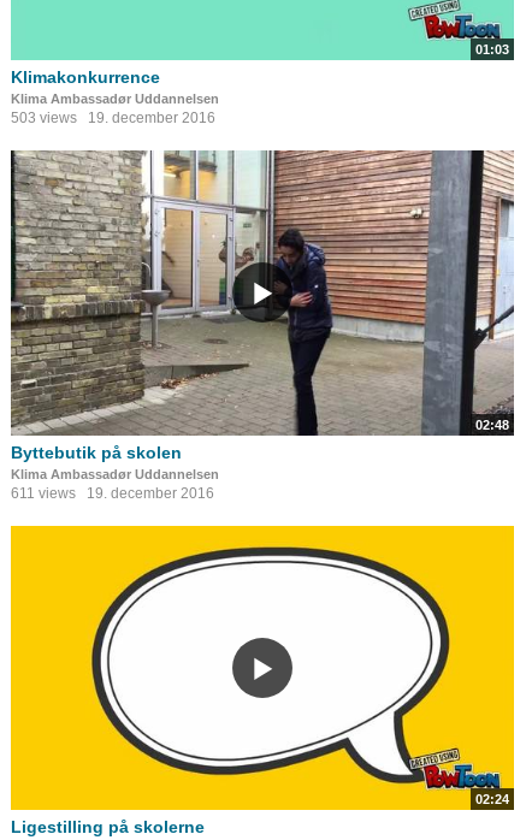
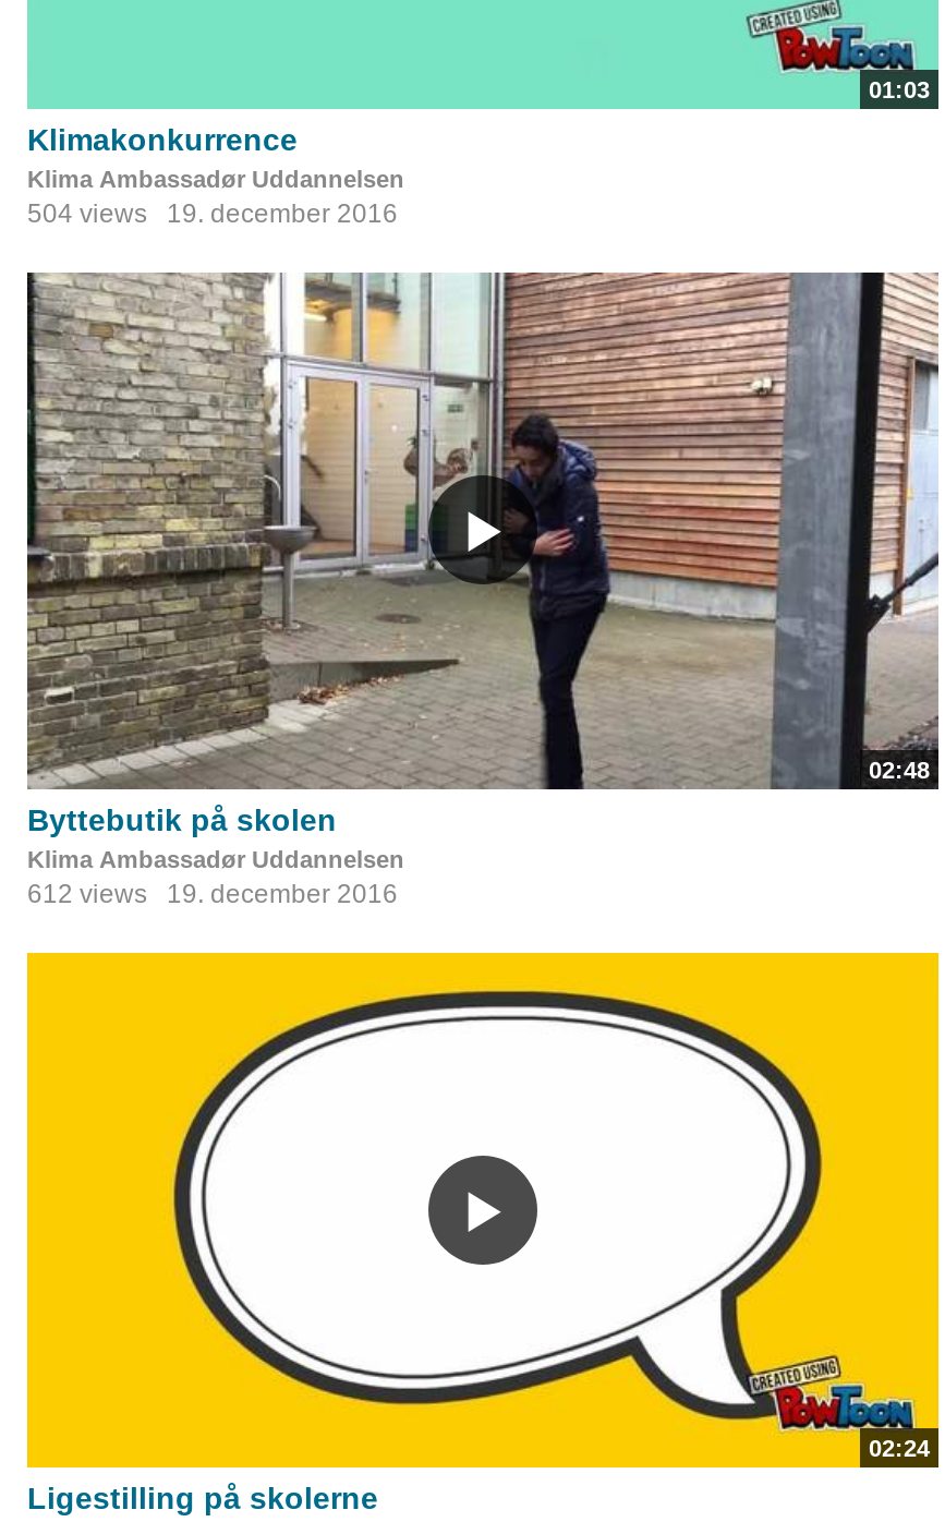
- 503 views 19. december 2016
+ 504 views 19. december 2016

- 611 views 19. december 2016
+ 612 views 19. december 2016
